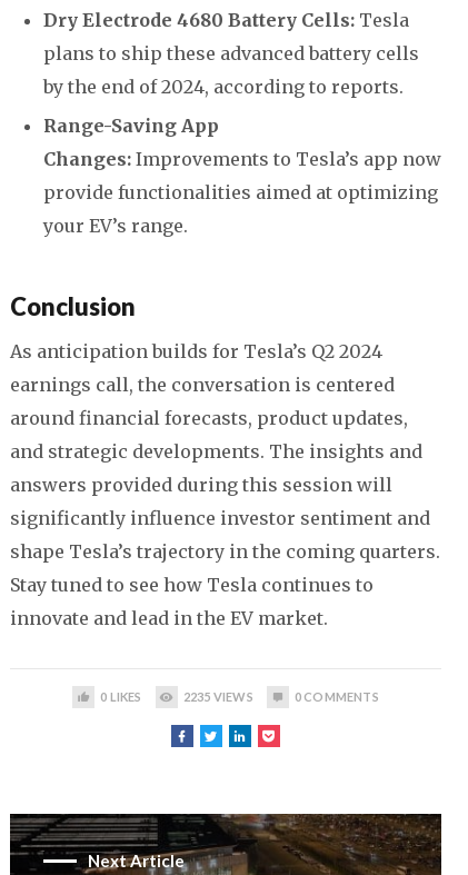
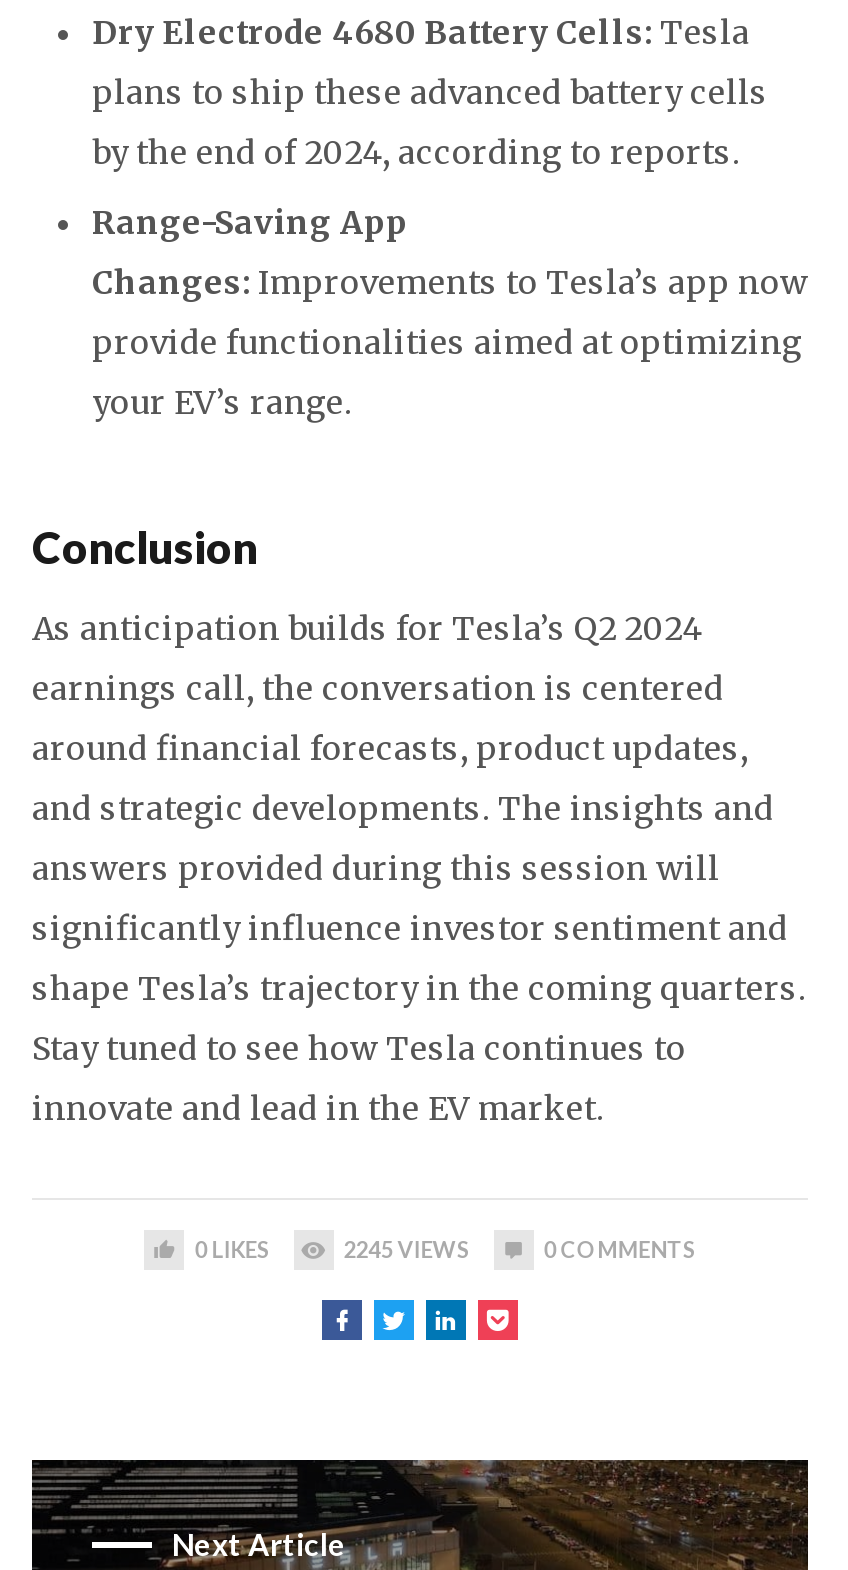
- 2235 VIEWS
+ 2245 VIEWS
